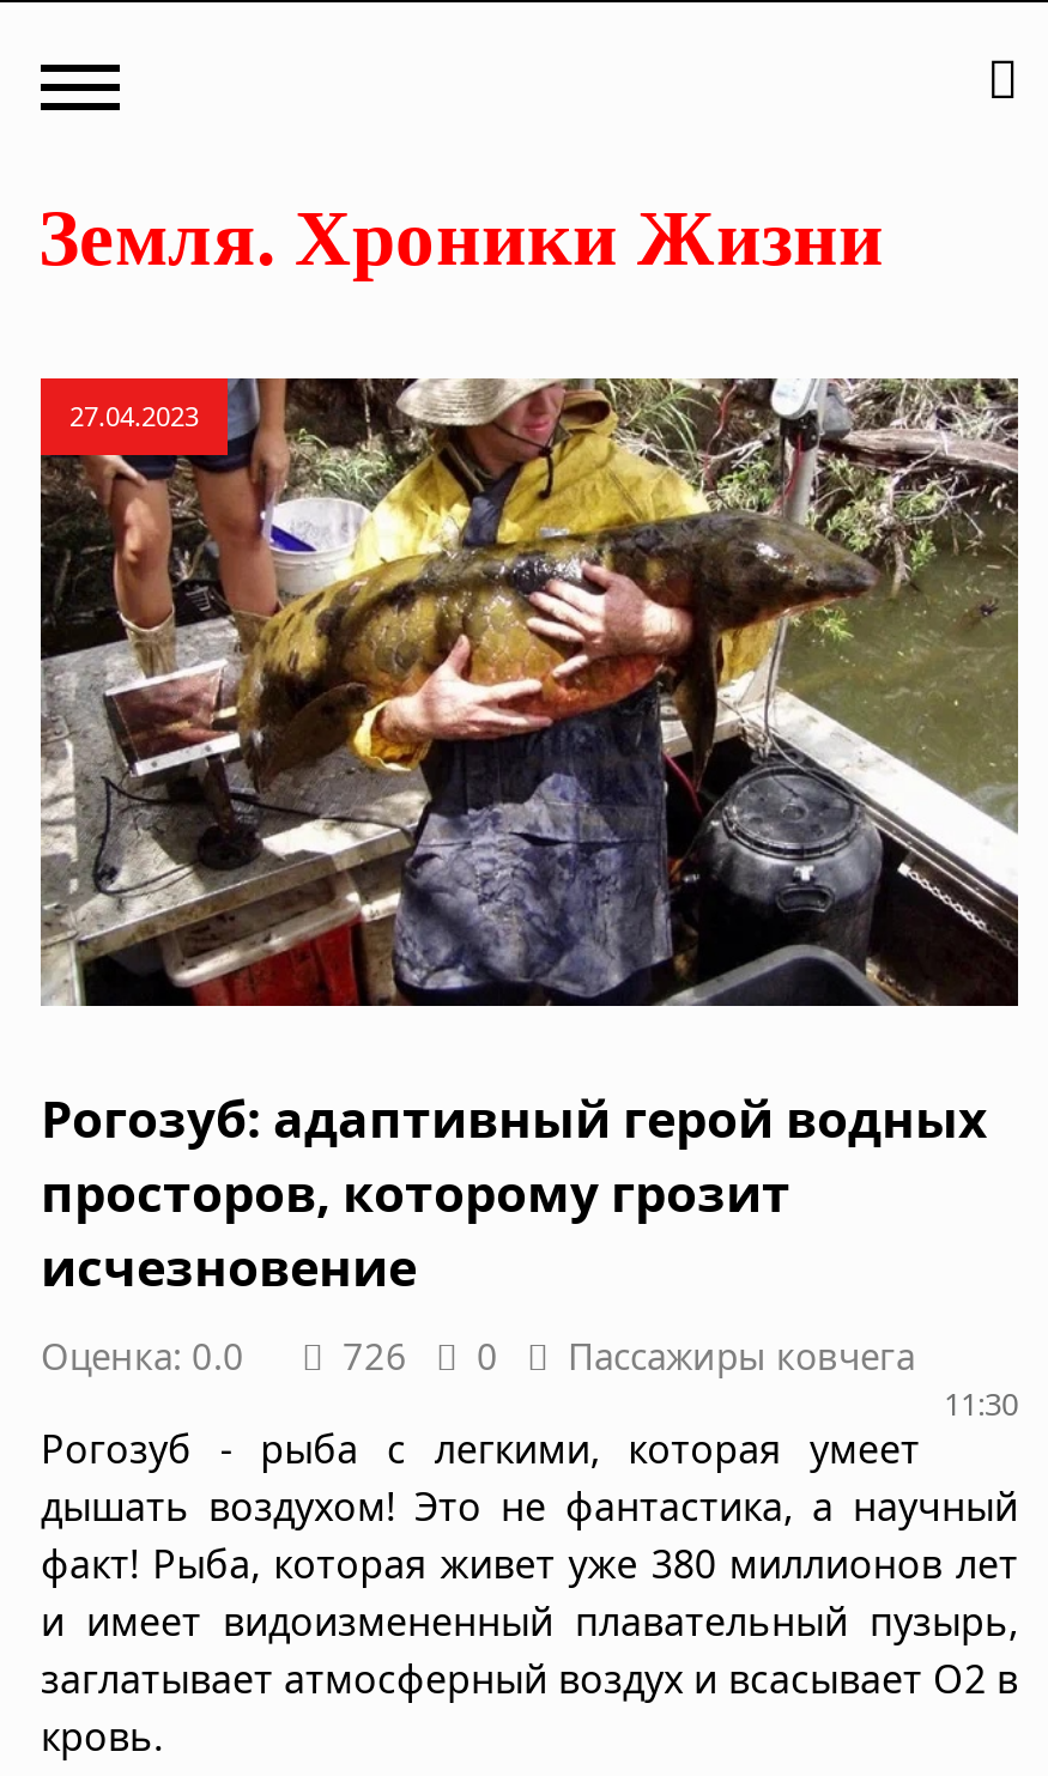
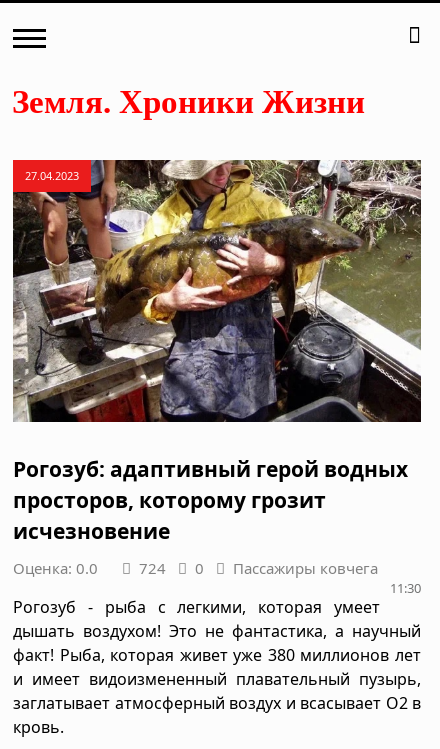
- Оценка: 0.0 726 0 Пассажиры ковчега
+ Оценка: 0.0 724 0 Пассажиры ковчега
